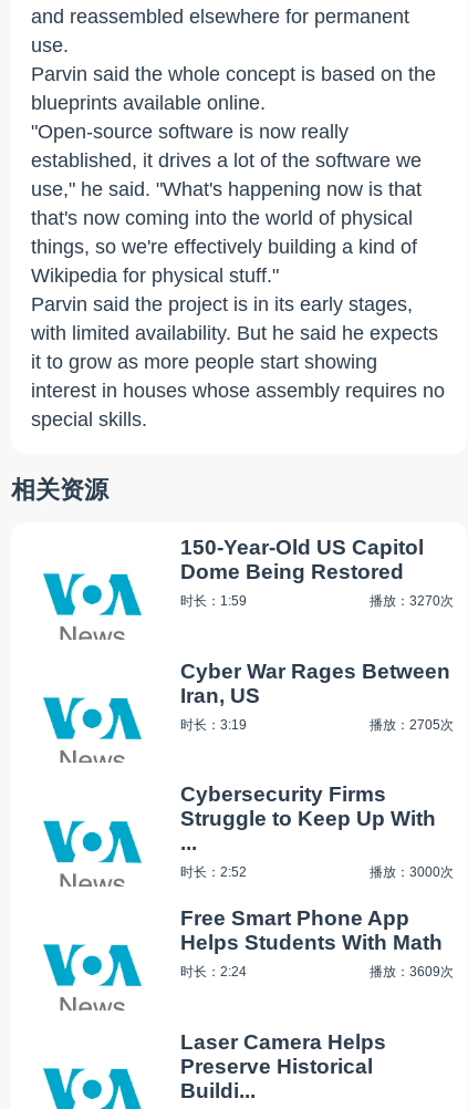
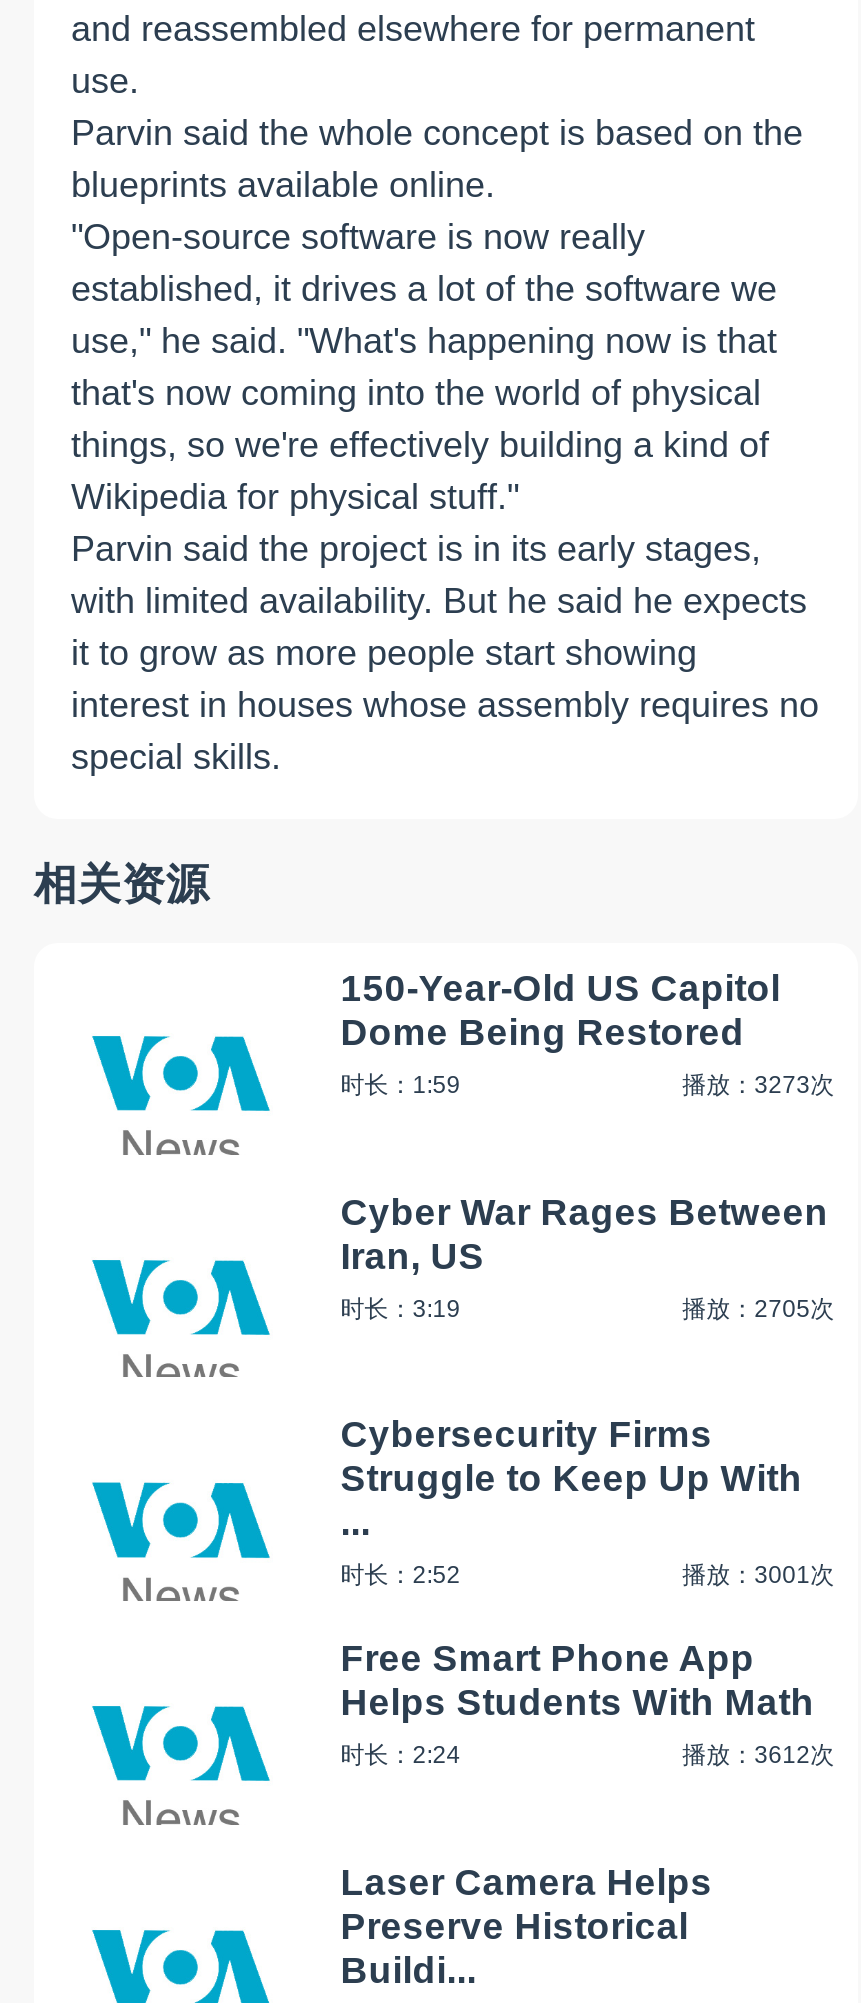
- 播放：3270次
+ 播放：3273次

- 播放：3000次
+ 播放：3001次

- 播放：3609次
+ 播放：3612次
